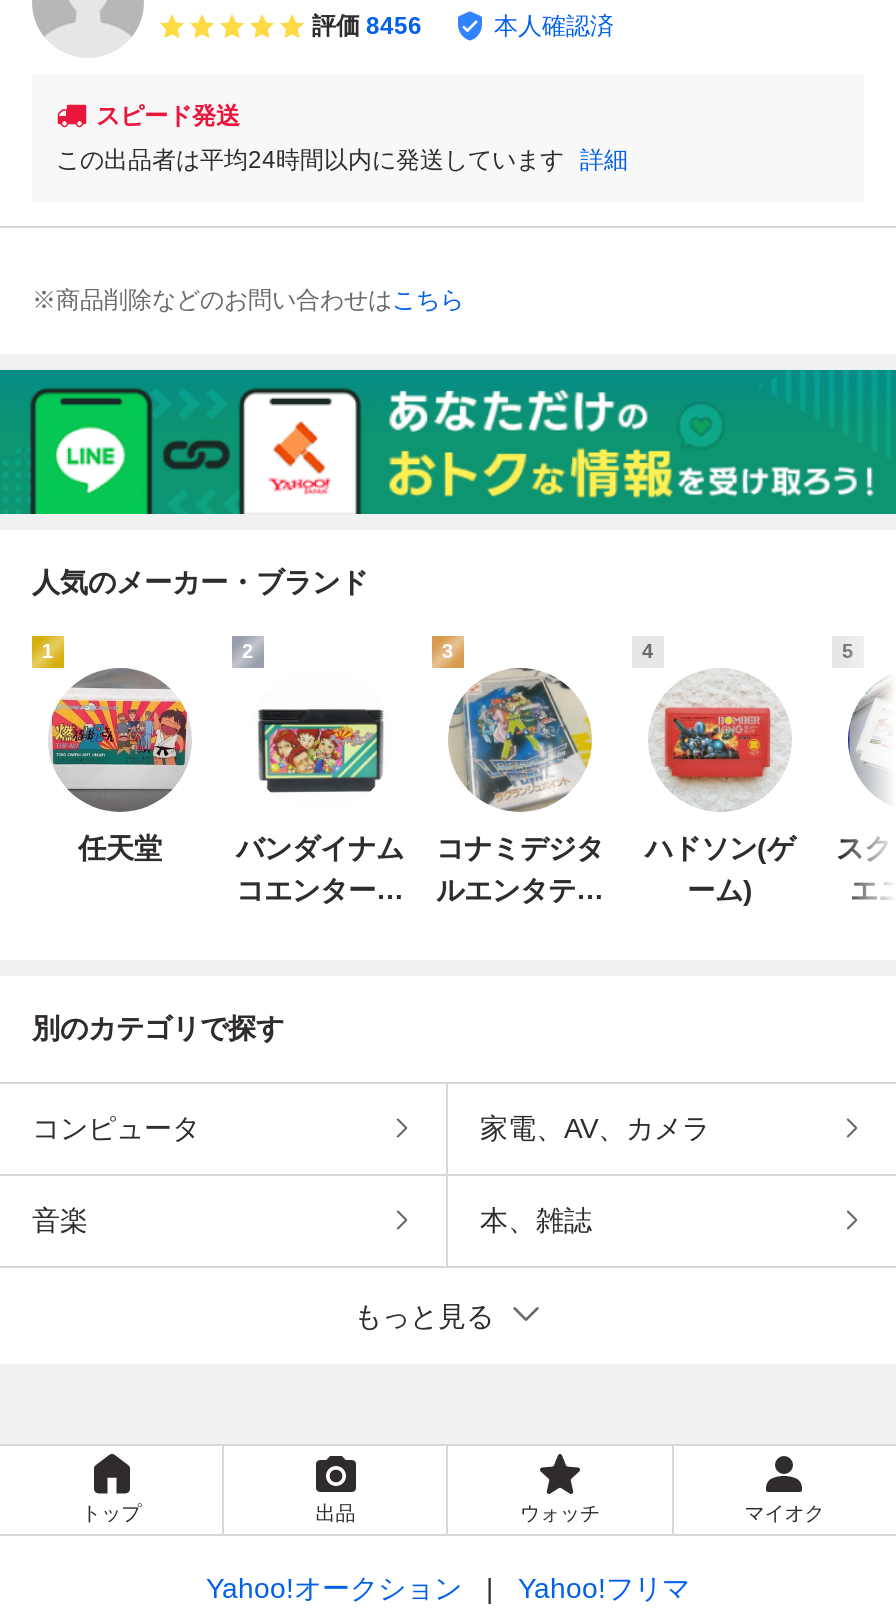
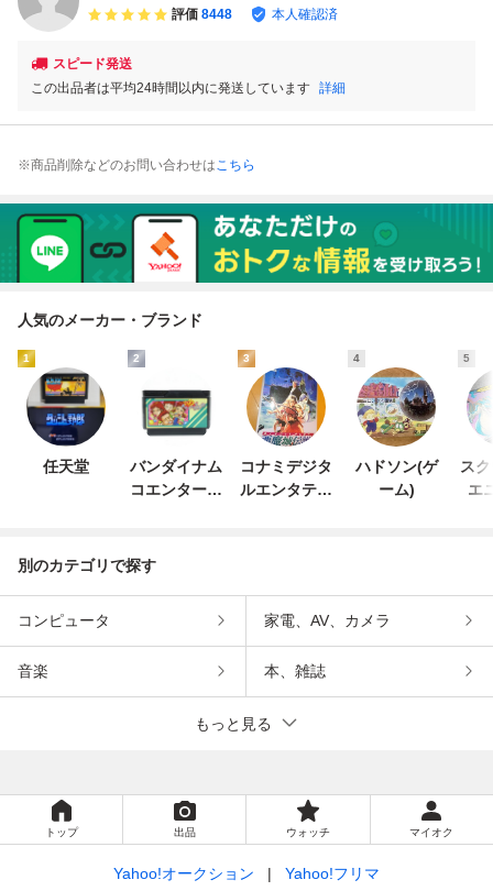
- 評価 8456
+ 評価 8448

- [image]
+ [image]

- [image]
+ [image]

- [image]
+ [image]
